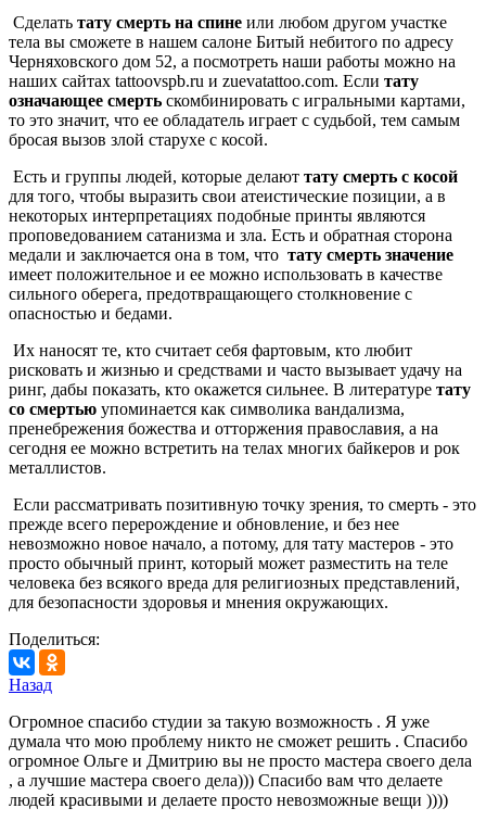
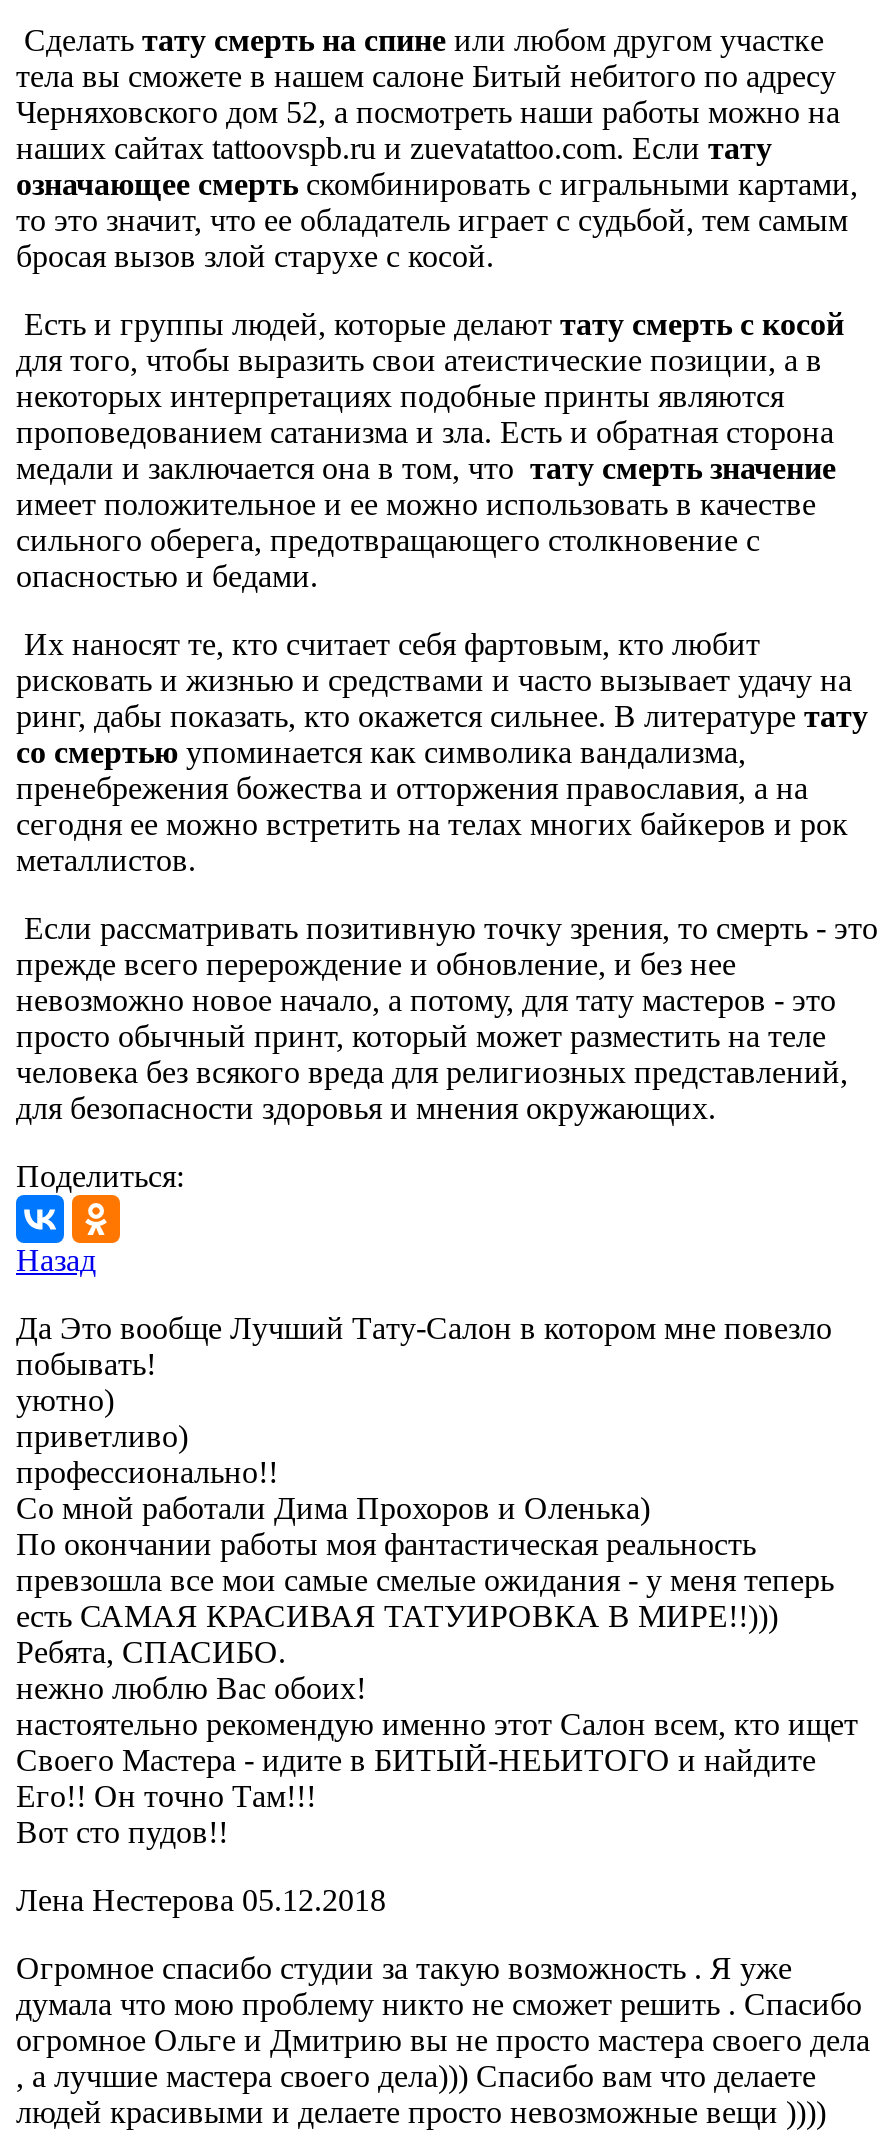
+ Да Это вообще Лучший Тату-Салон в котором мне повезло
+ побывать!
+ уютно)
+ приветливо)
+ профессионально!!
+ Со мной работали Дима Прохоров и Оленька)
+ По окончании работы моя фантастическая реальность
+ превзошла все мои самые смелые ожидания - у меня теперь
+ есть САМАЯ КРАСИВАЯ ТАТУИРОВКА В МИРЕ!!)))
+ Ребята, СПАСИБО.
+ нежно люблю Вас обоих!
+ настоятельно рекомендую именно этот Салон всем, кто ищет
+ Своего Мастера - идите в БИТЫЙ-НЕЬИТОГО и найдите
+ Его!! Он точно Там!!!
+ Вот сто пудов!!
+ Лена Нестерова 05.12.2018
